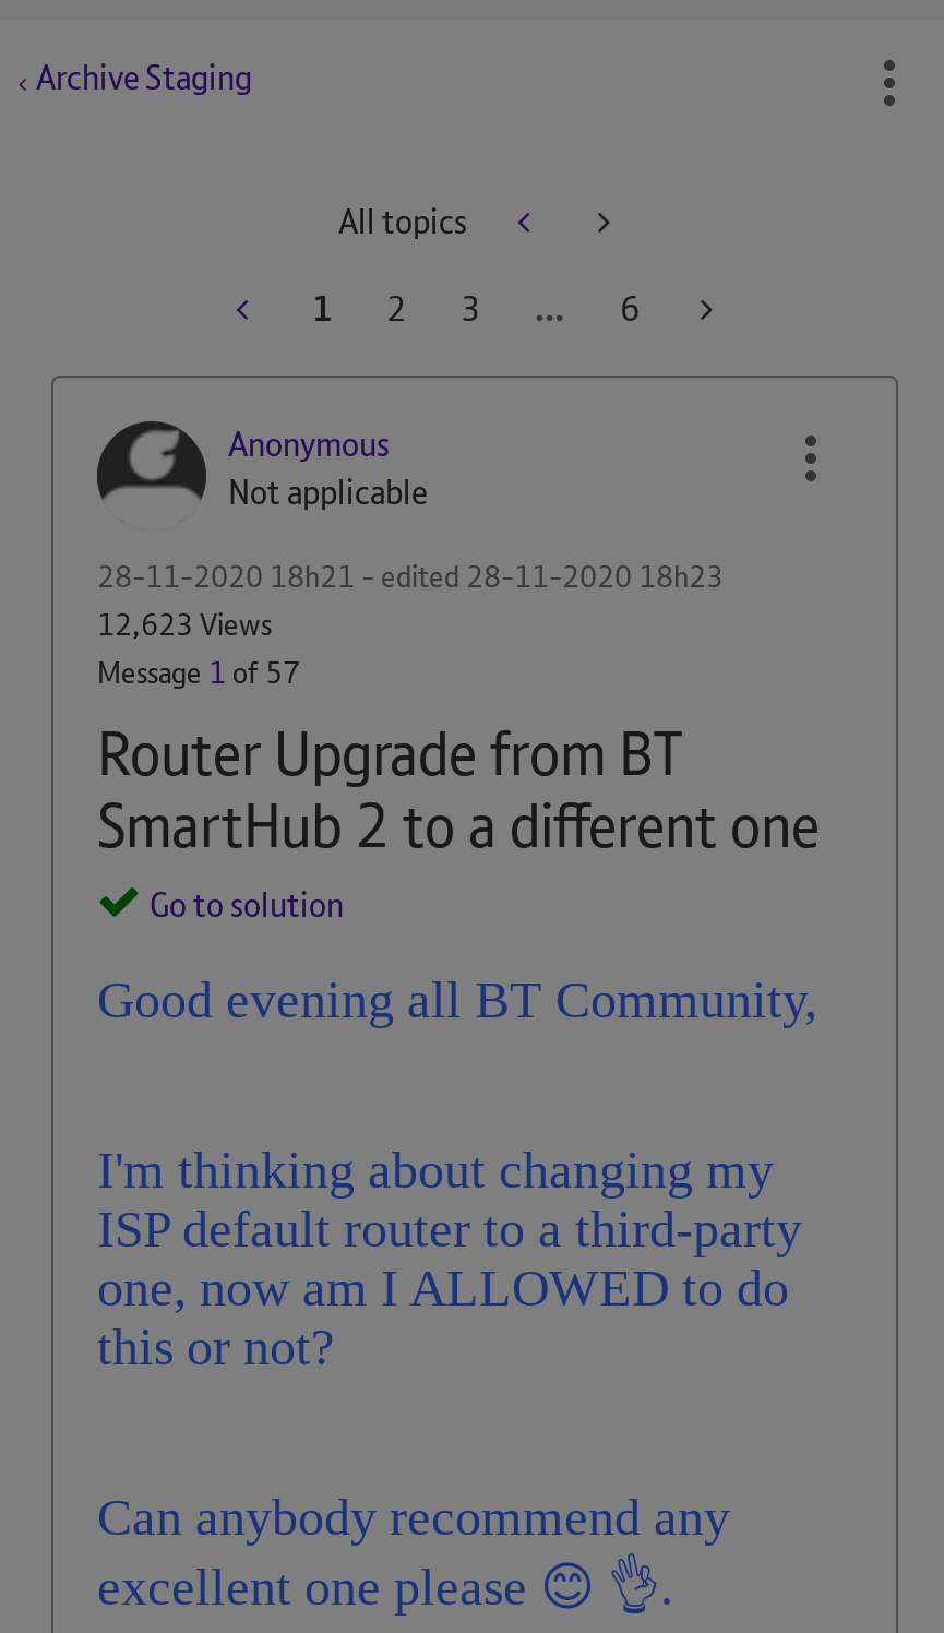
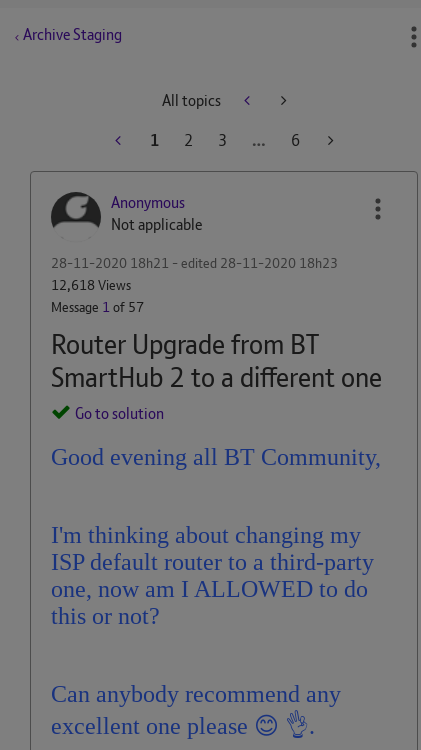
- 12,623 Views
+ 12,618 Views
